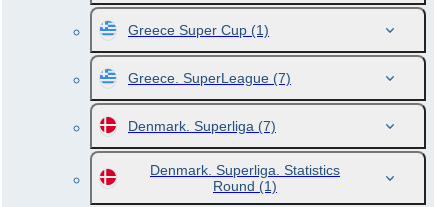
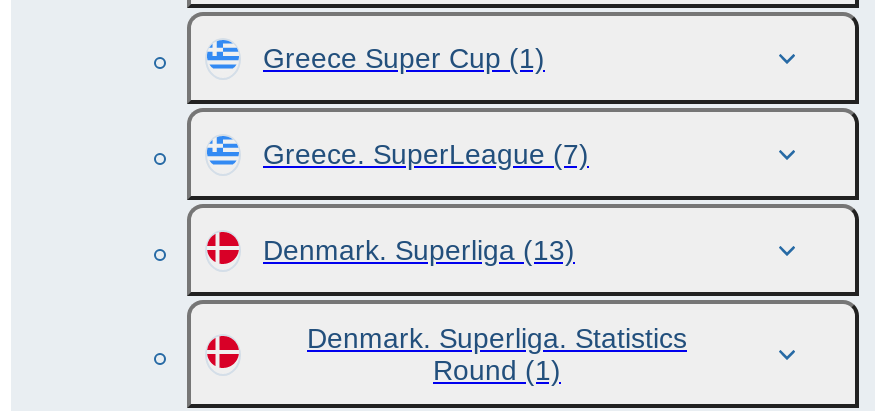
- Denmark. Superliga (7)
+ Denmark. Superliga (13)
